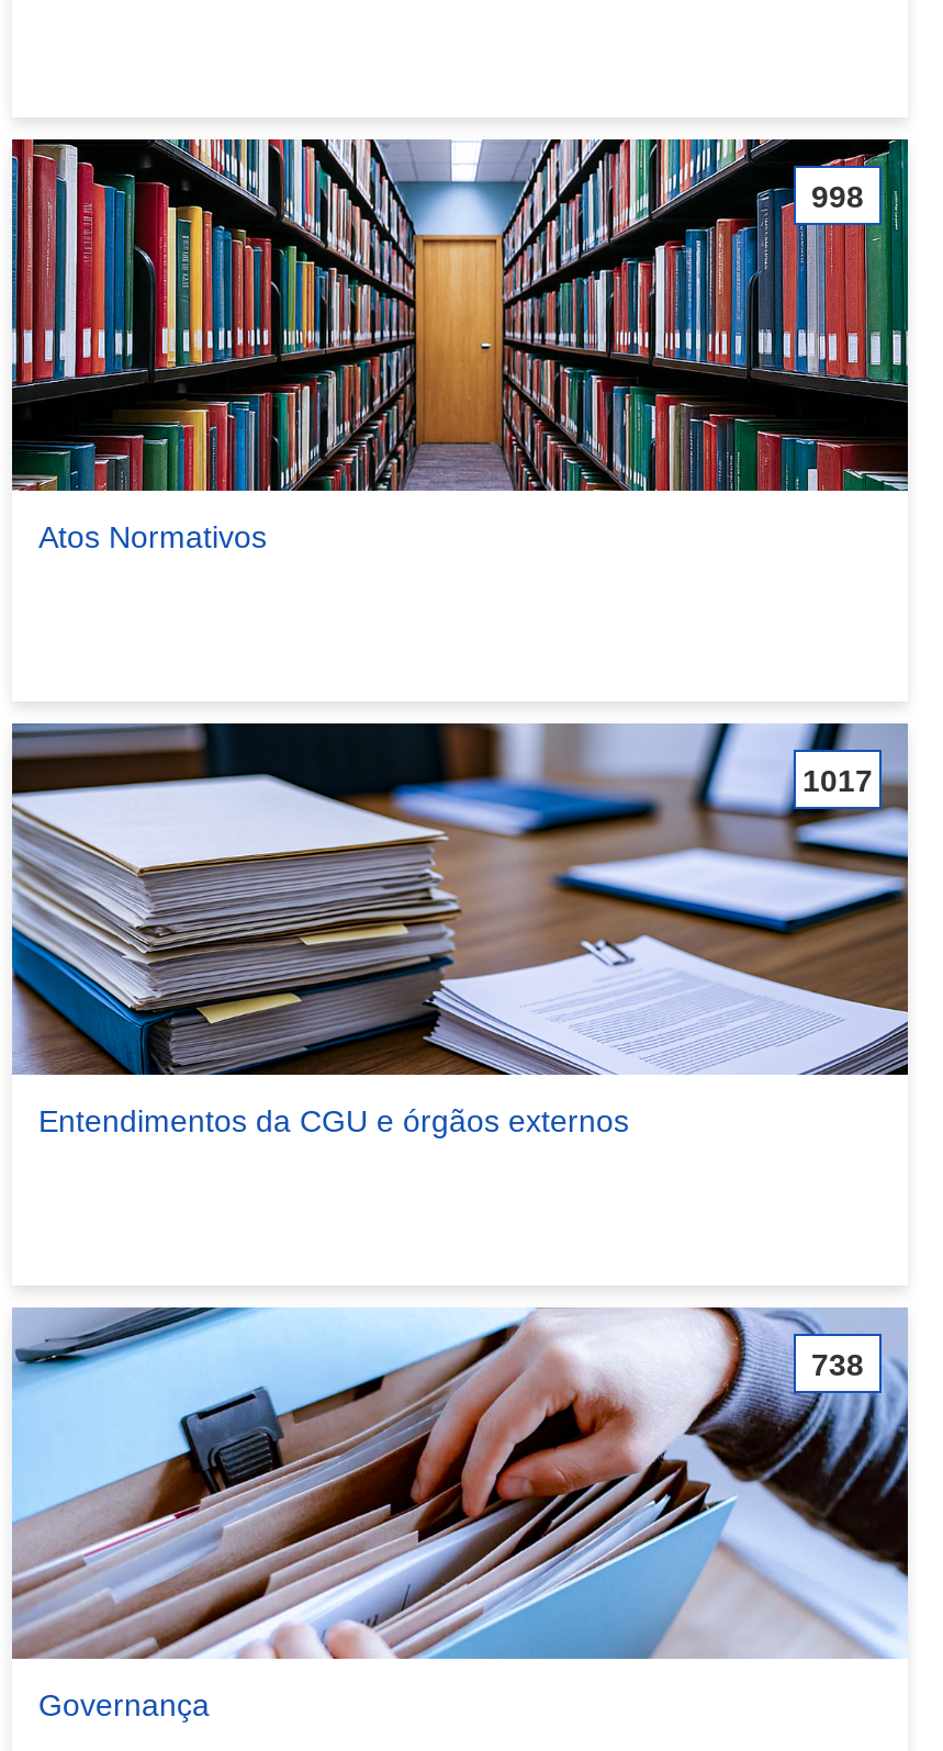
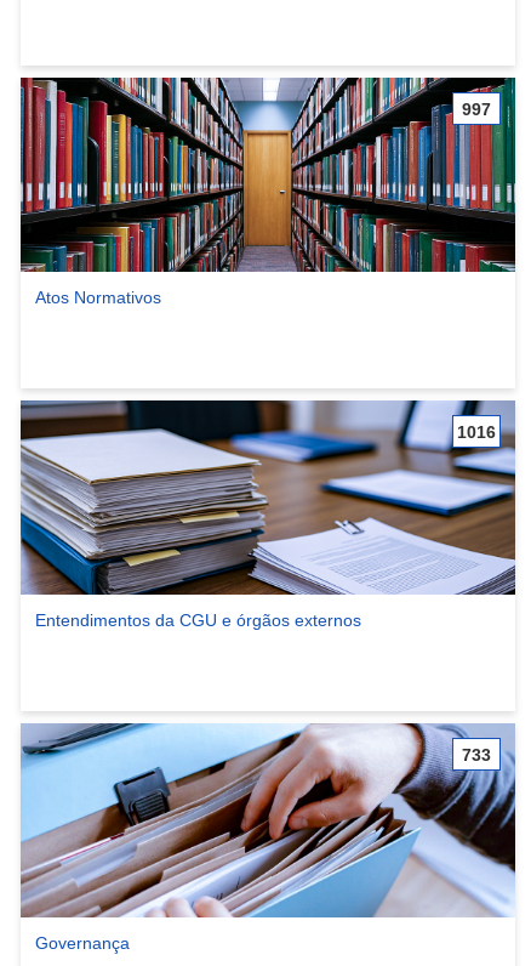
- 998
+ 997

- 1017
+ 1016

- 738
+ 733
